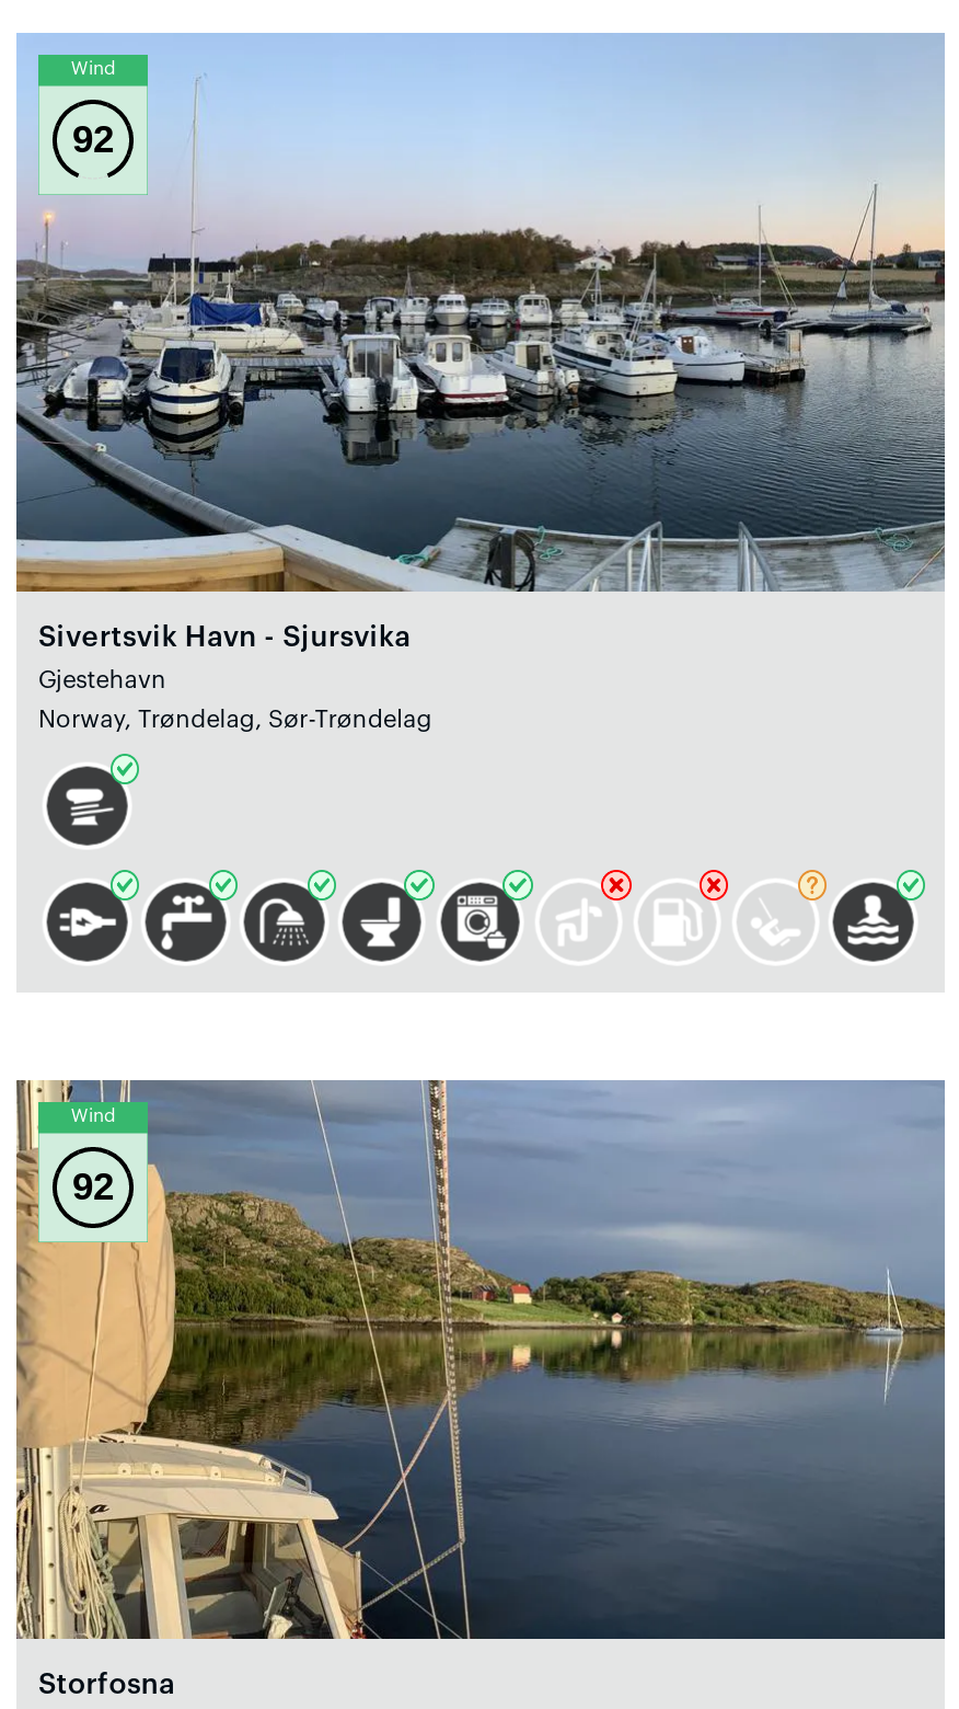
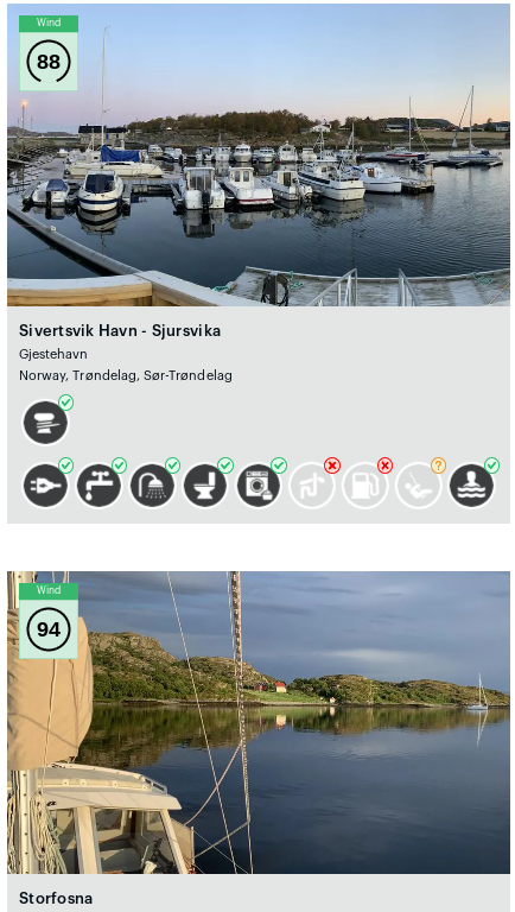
- 92
+ 88

- 92
+ 94
